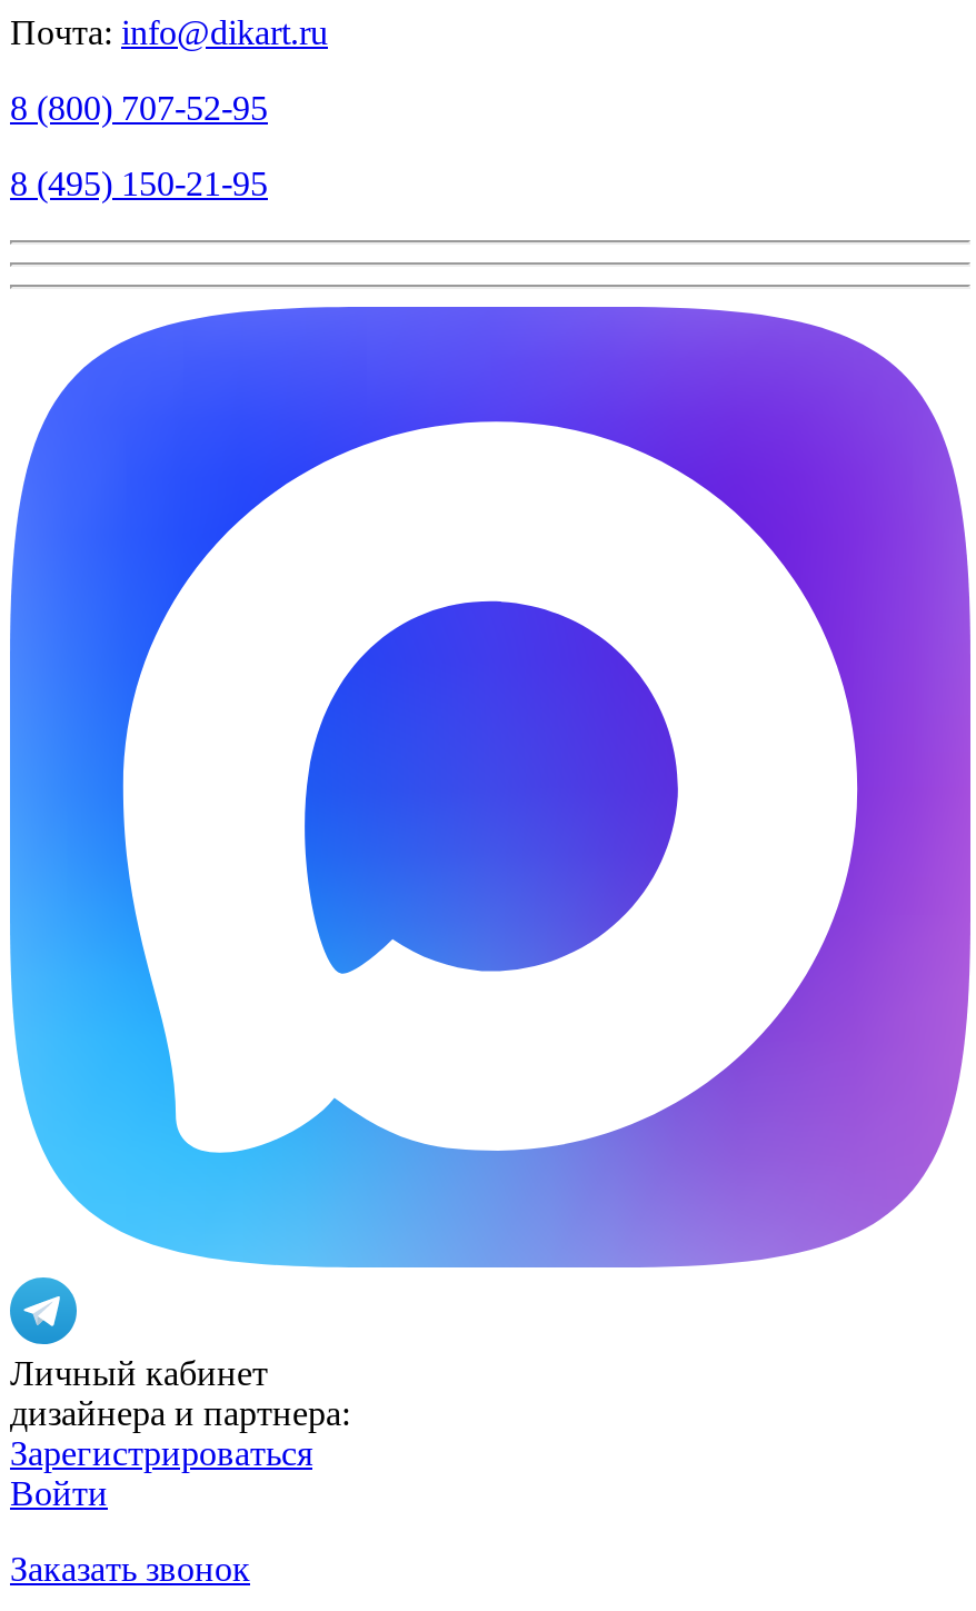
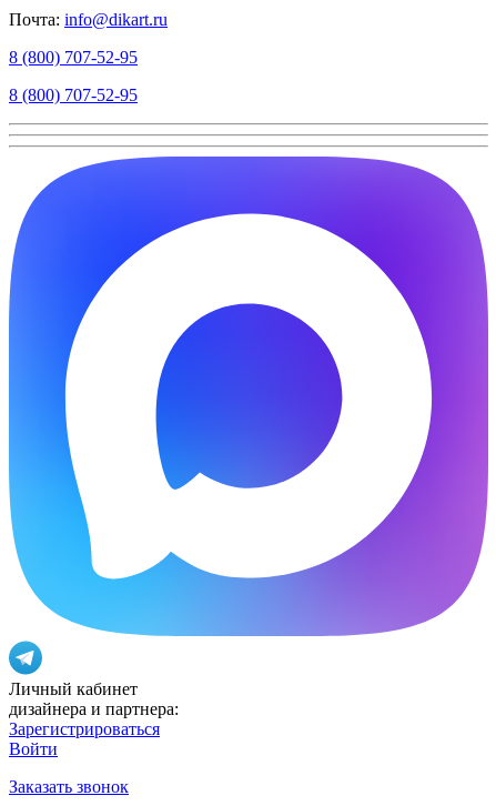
- 8 (495) 150-21-95
+ 8 (800) 707-52-95
